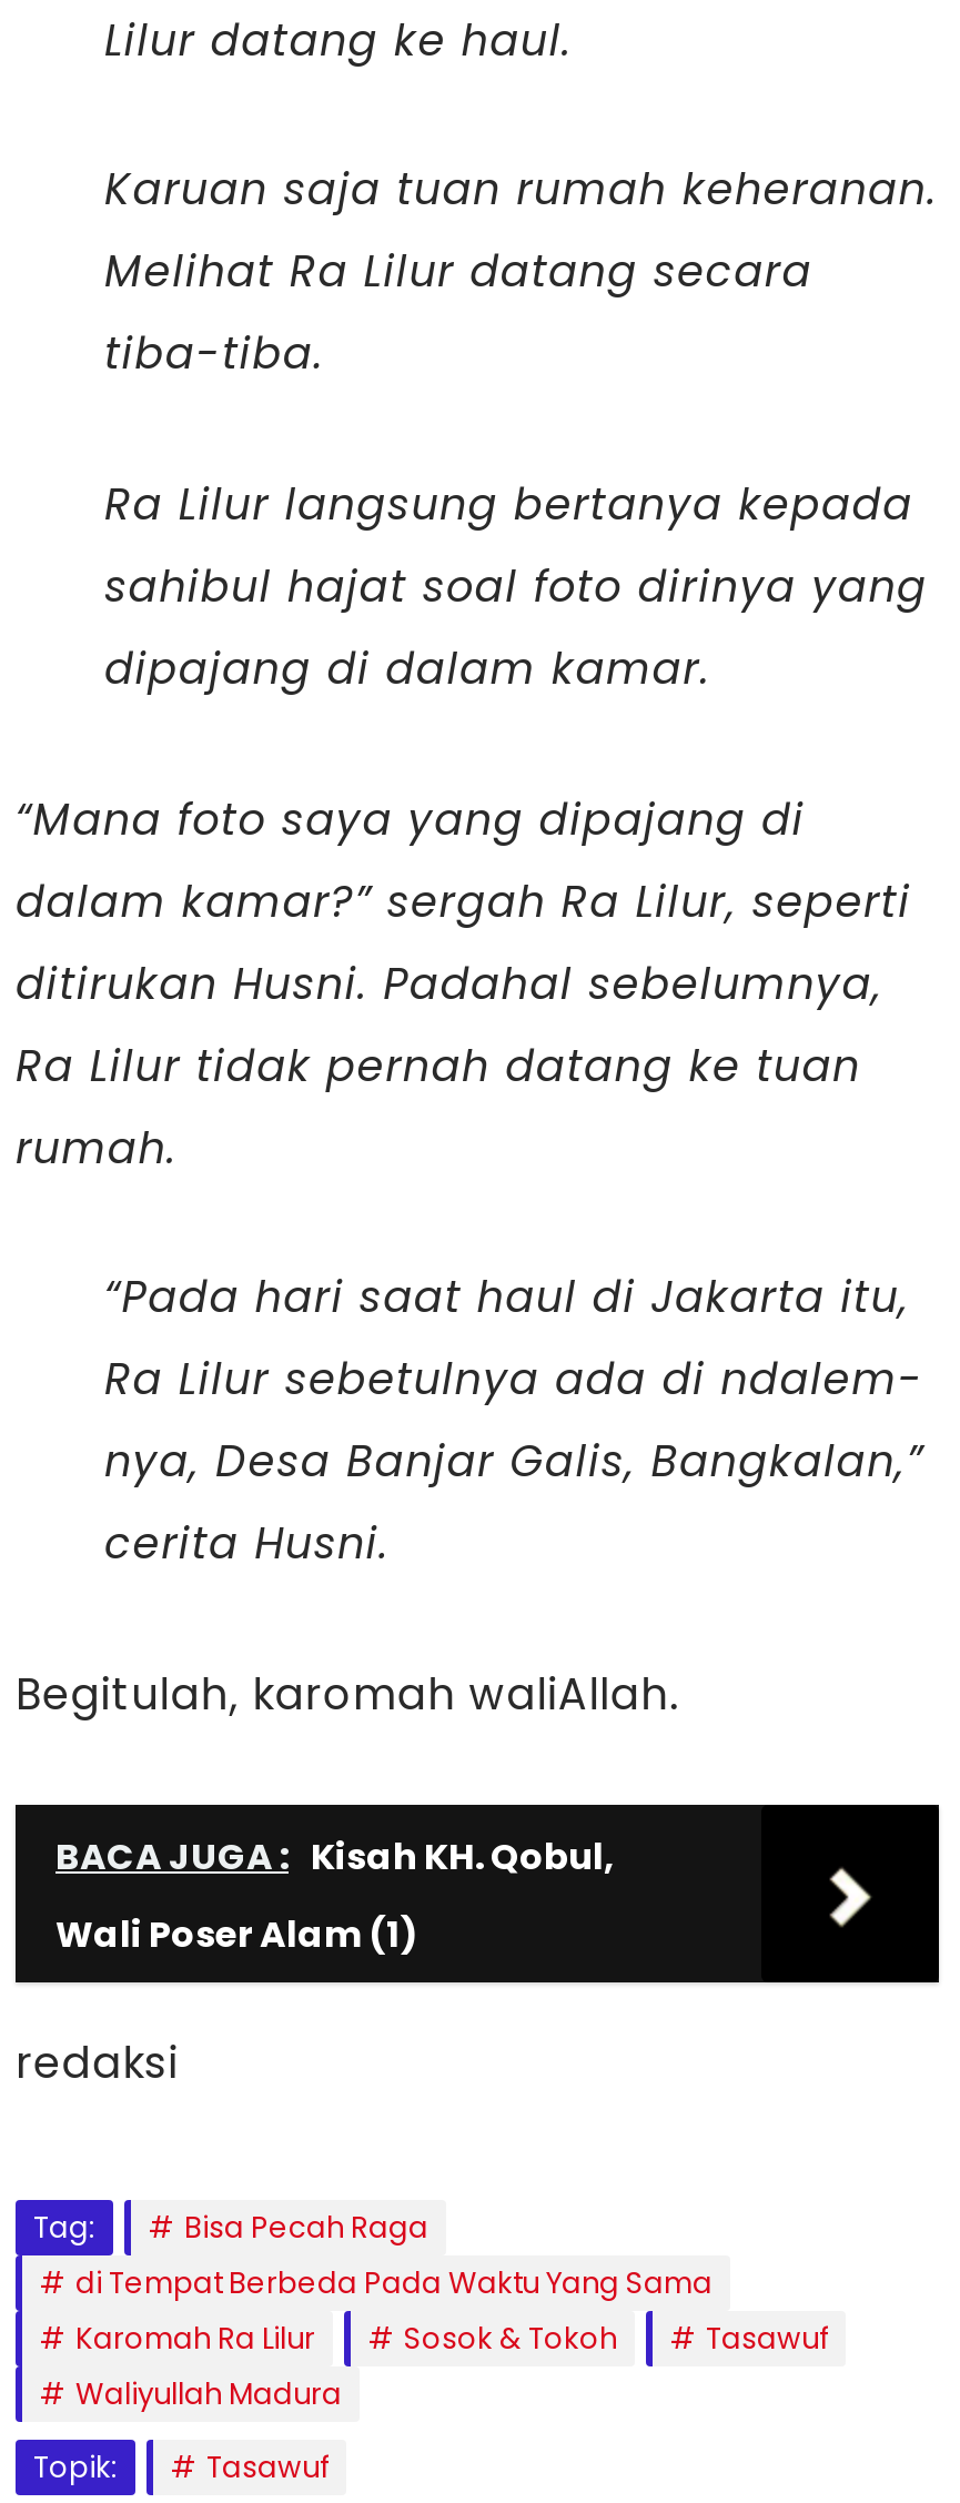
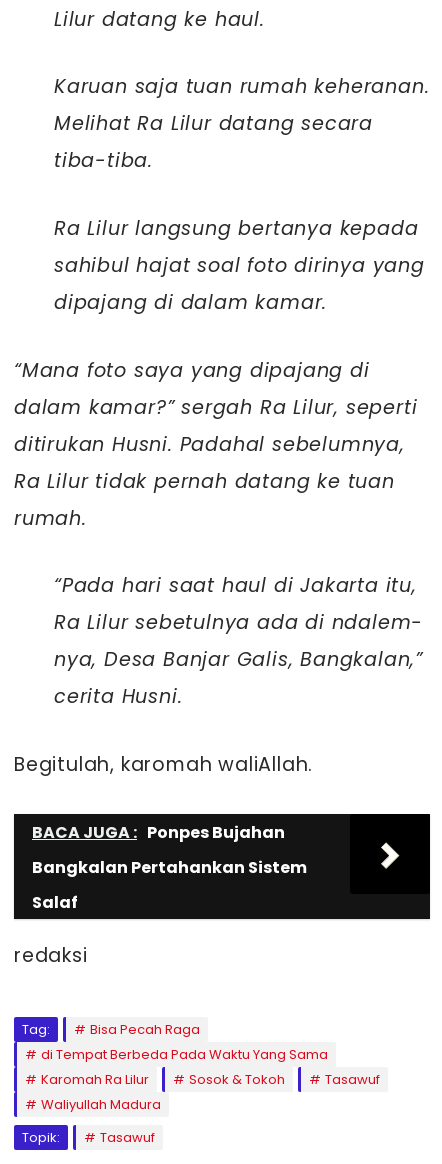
- BACA JUGA : Kisah KH. Qobul,
- Wali Poser Alam (1)
+ BACA JUGA : Ponpes Bujahan
+ Bangkalan Pertahankan Sistem
+ Salaf
